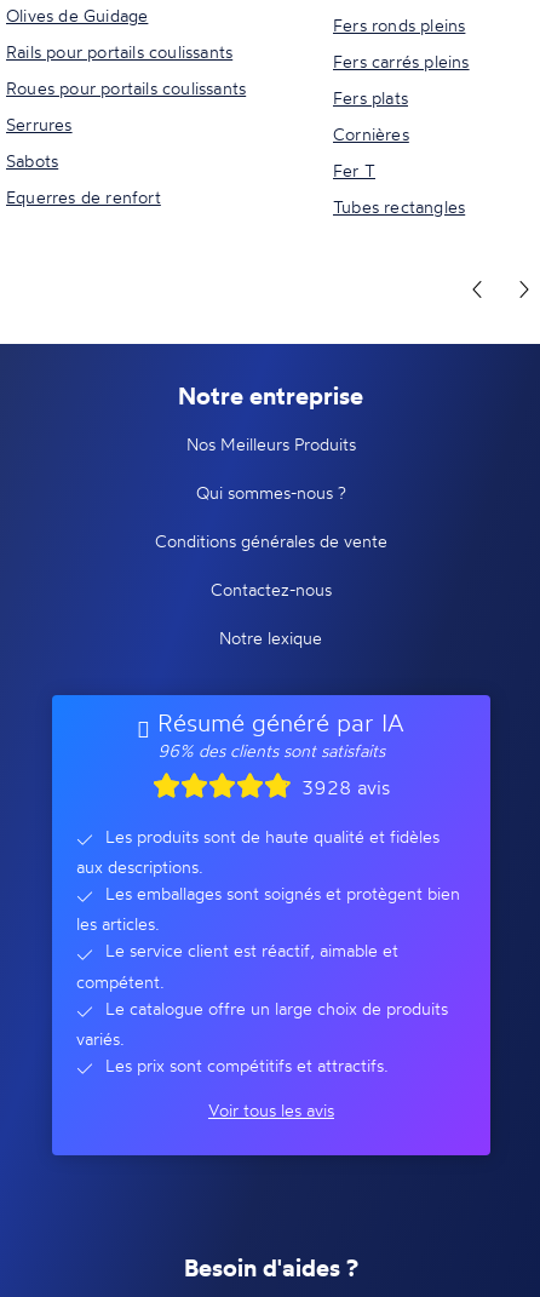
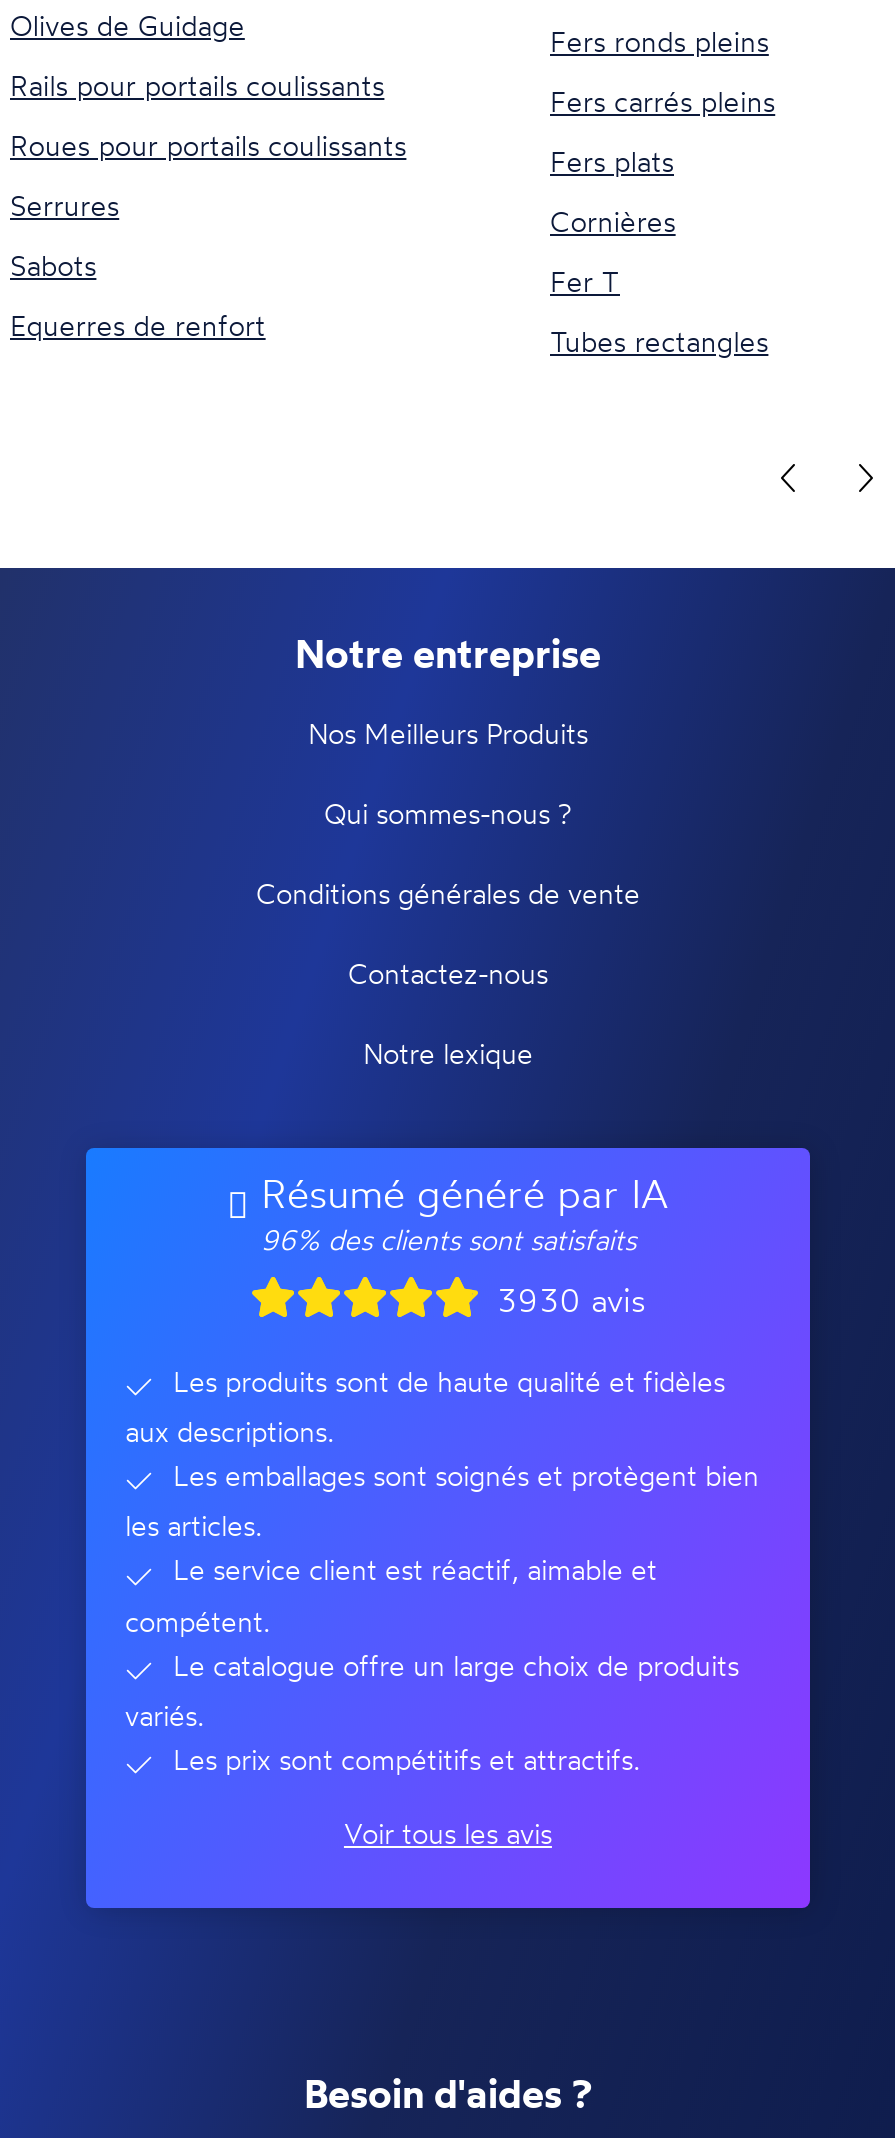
- 3928 avis
+ 3930 avis
